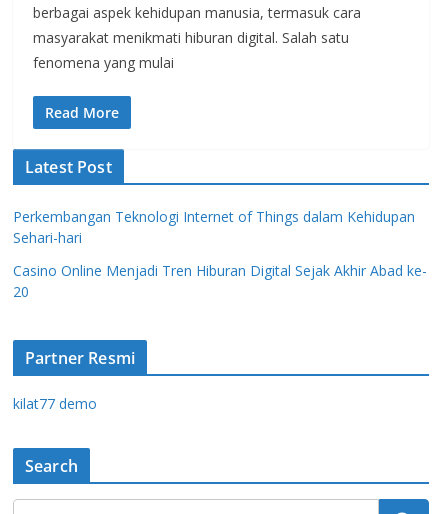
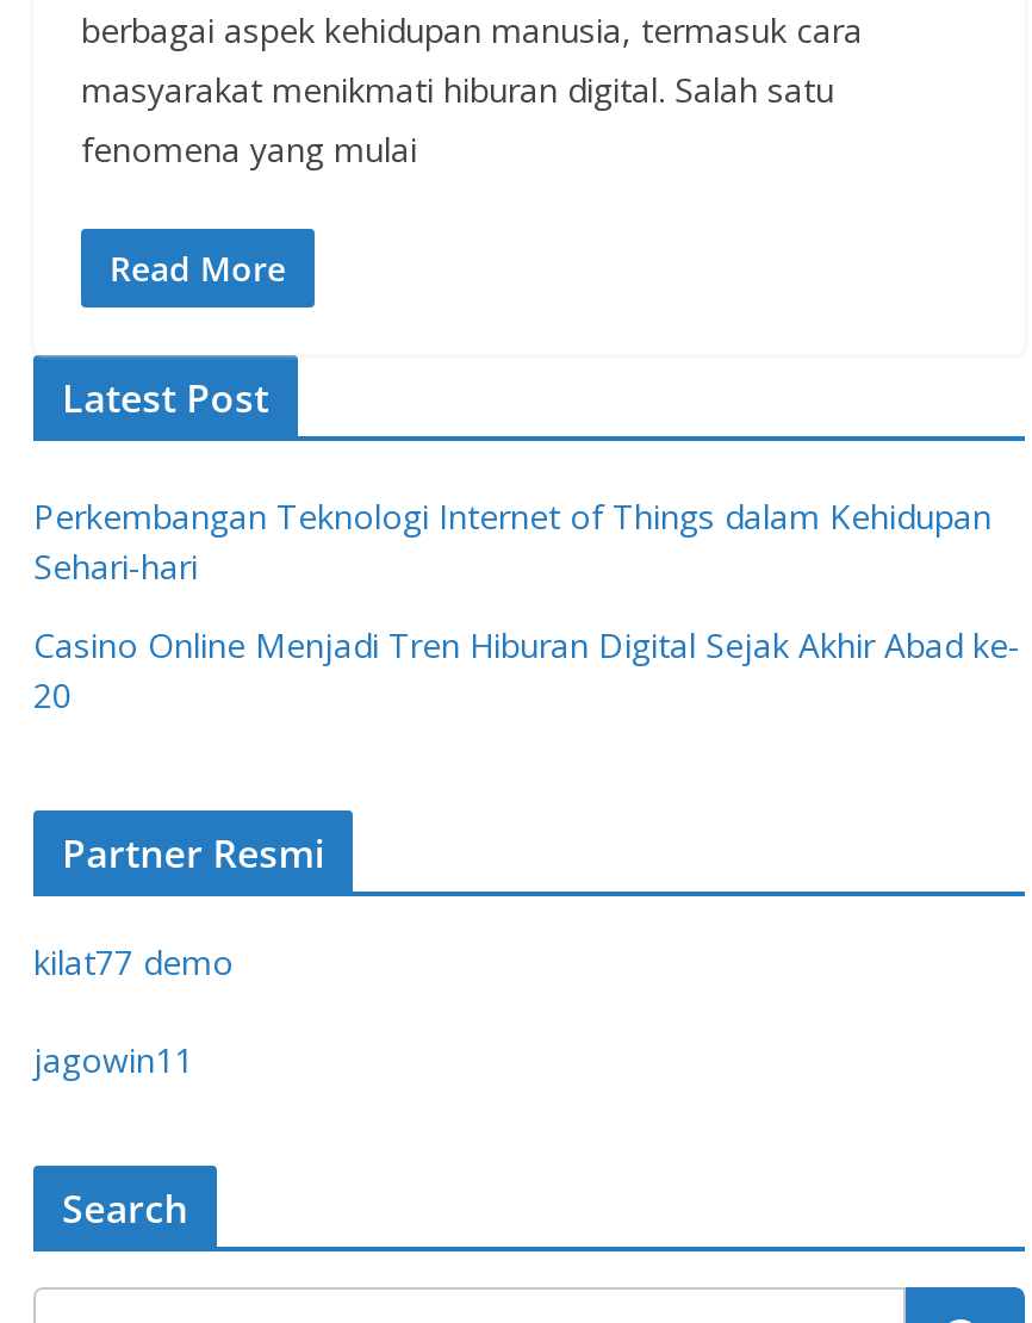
+ jagowin11
